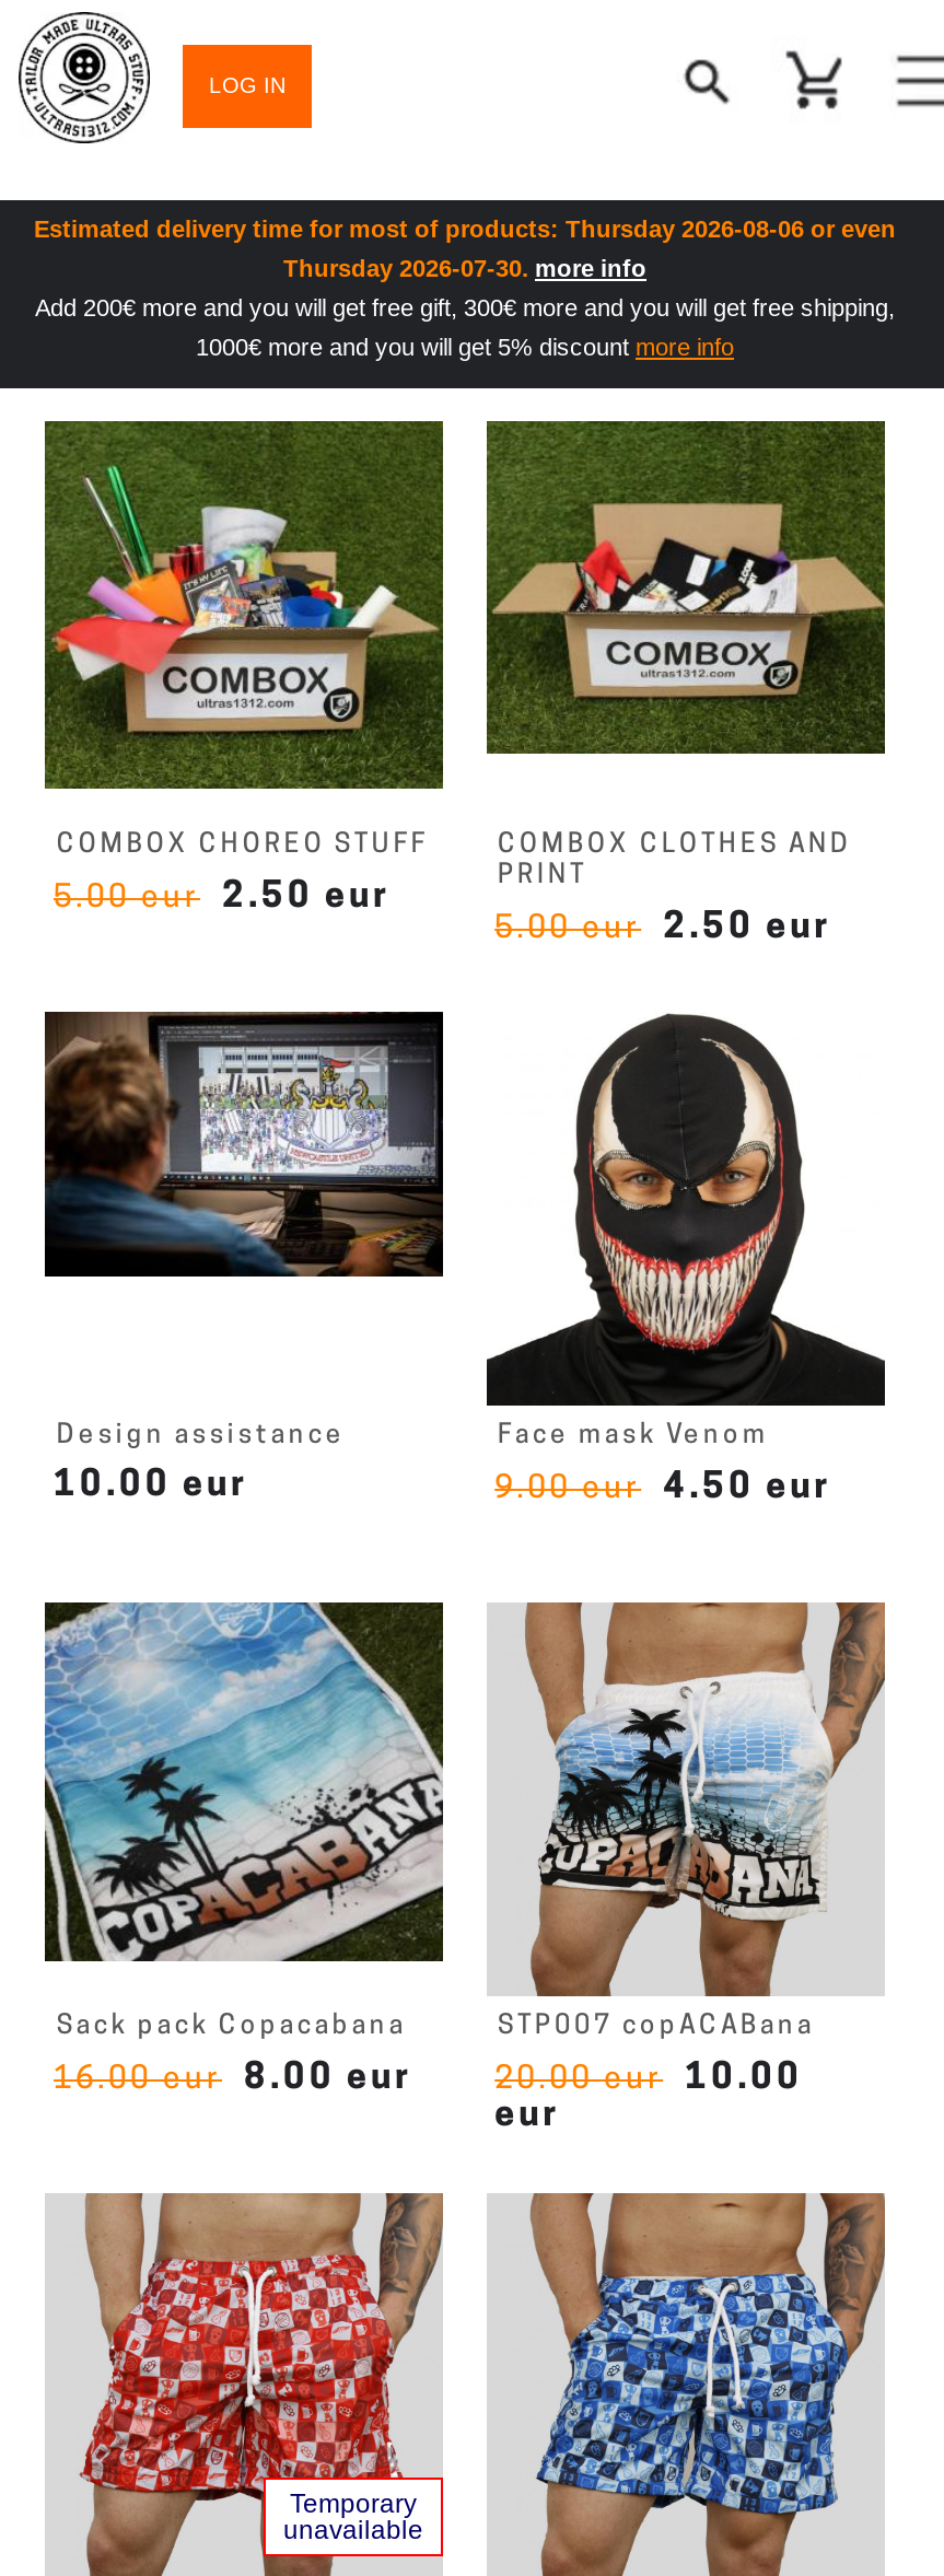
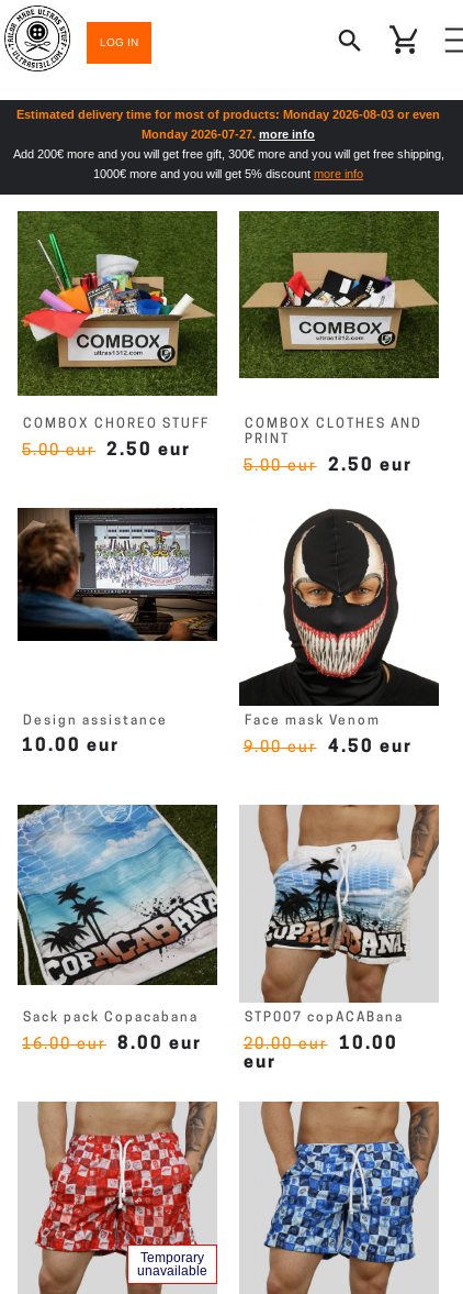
- Estimated delivery time for most of products: Thursday 2026-08-06 or even
+ Estimated delivery time for most of products: Monday 2026-08-03 or even

- Thursday 2026-07-30. more info
+ Monday 2026-07-27. more info
